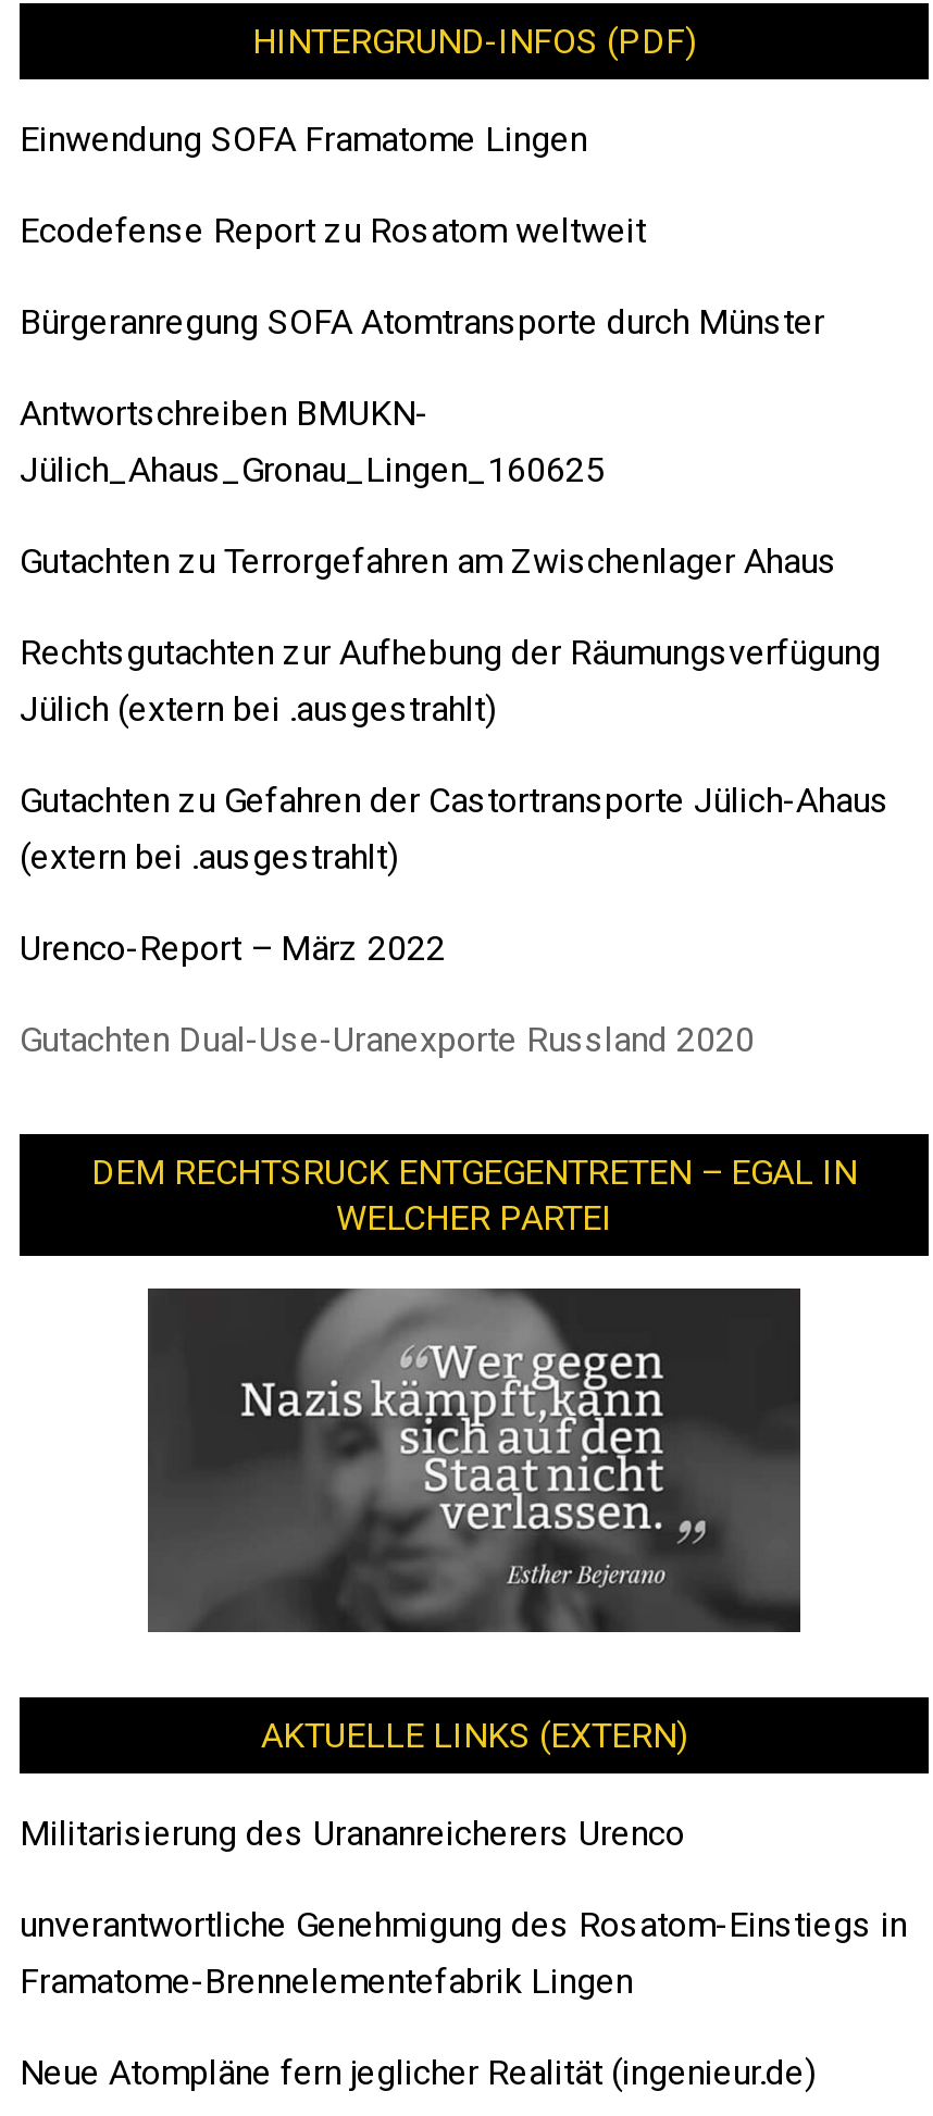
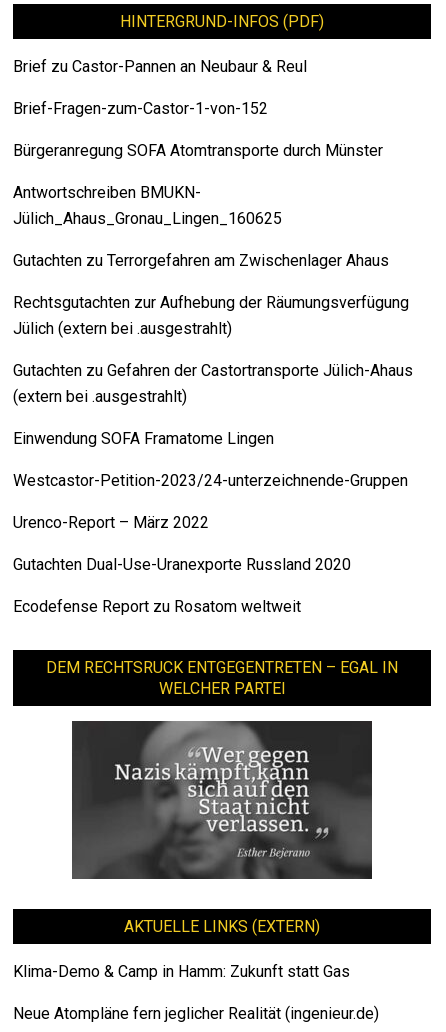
+ Brief zu Castor-Pannen an Neubaur & Reul

+ Brief-Fragen-zum-Castor-1-von-152

moved down: Einwendung SOFA Framatome Lingen

moved down: Ecodefense Report zu Rosatom weltweit

+ Westcastor-Petition-2023/24-unterzeichnende-Gruppen

moved down: Urenco-Report – März 2022 | Gutachten Dual-Use-Uranexporte Russland 2020

moved down: DEM RECHTSRUCK ENTGEGENTRETEN – EGAL IN | WELCHER PARTEI | AKTUELLE LINKS (EXTERN)

- Militarisierung des Urananreicherers Urenco
- unverantwortliche Genehmigung des Rosatom-Einstiegs in
- Framatome-Brennelementefabrik Lingen
+ Klima-Demo & Camp in Hamm: Zukunft statt Gas
